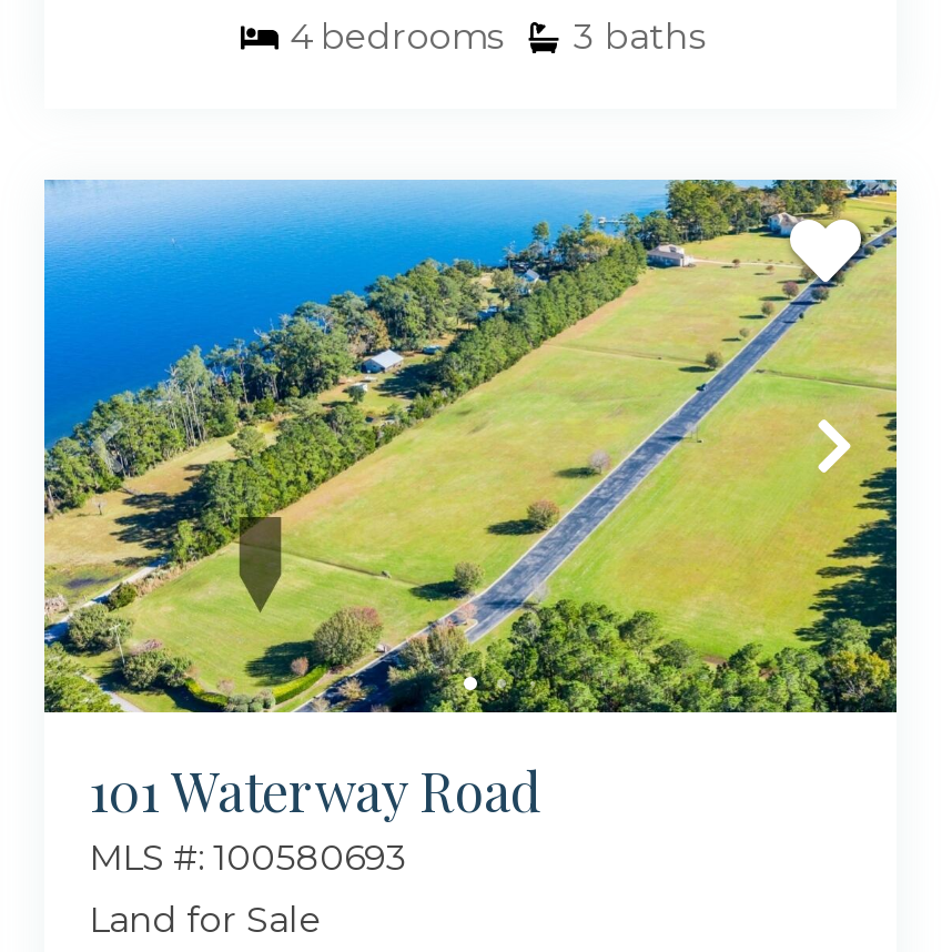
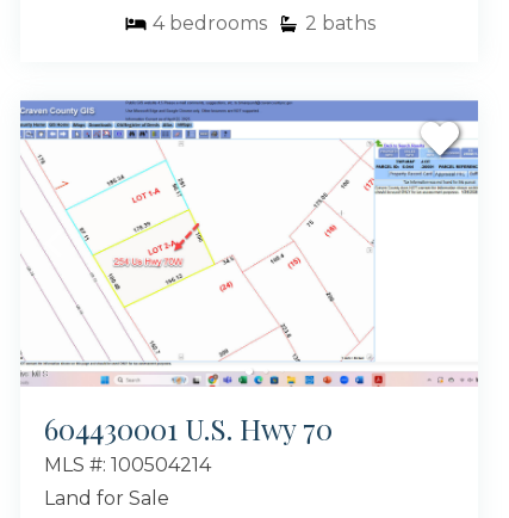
- 4 bedrooms 3 baths
+ 4 bedrooms 2 baths

- [image]
- 101 Waterway Road
- MLS #: 100580693
+ [image]
+ 604430001 U.S. Hwy 70
+ MLS #: 100504214
